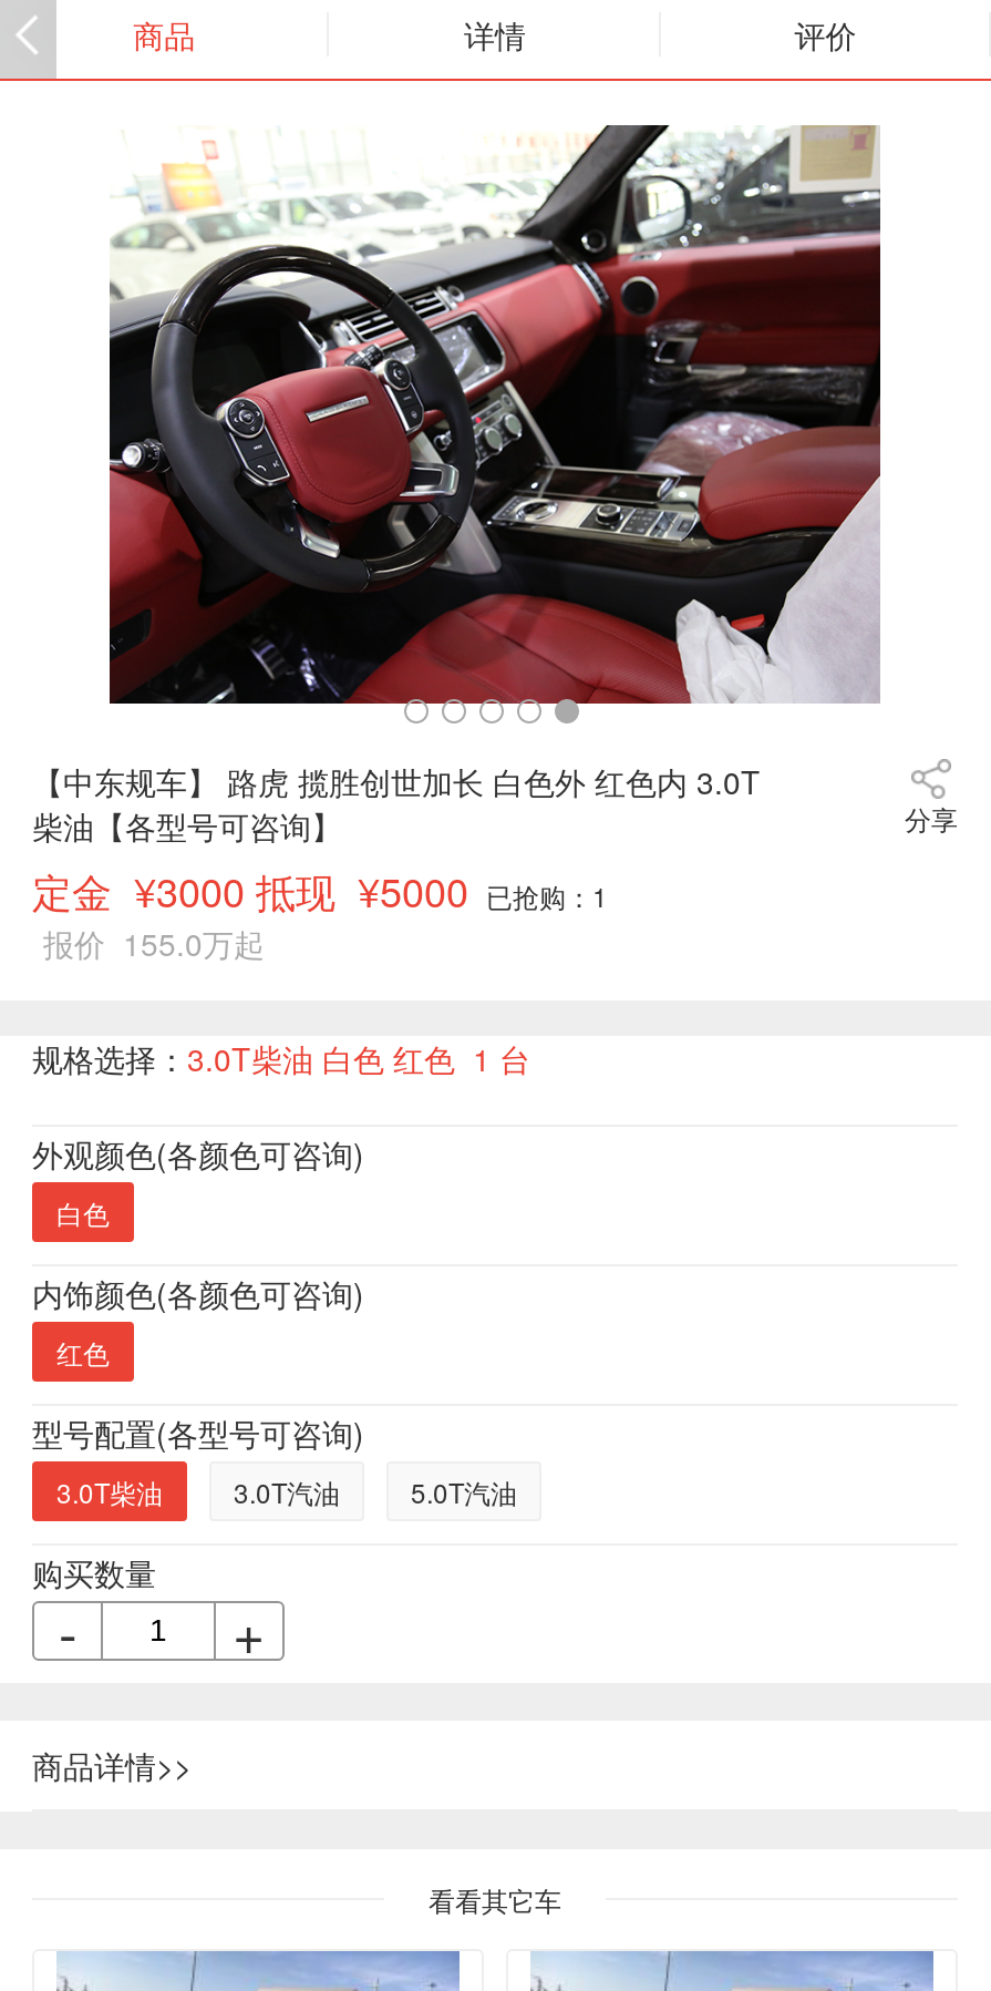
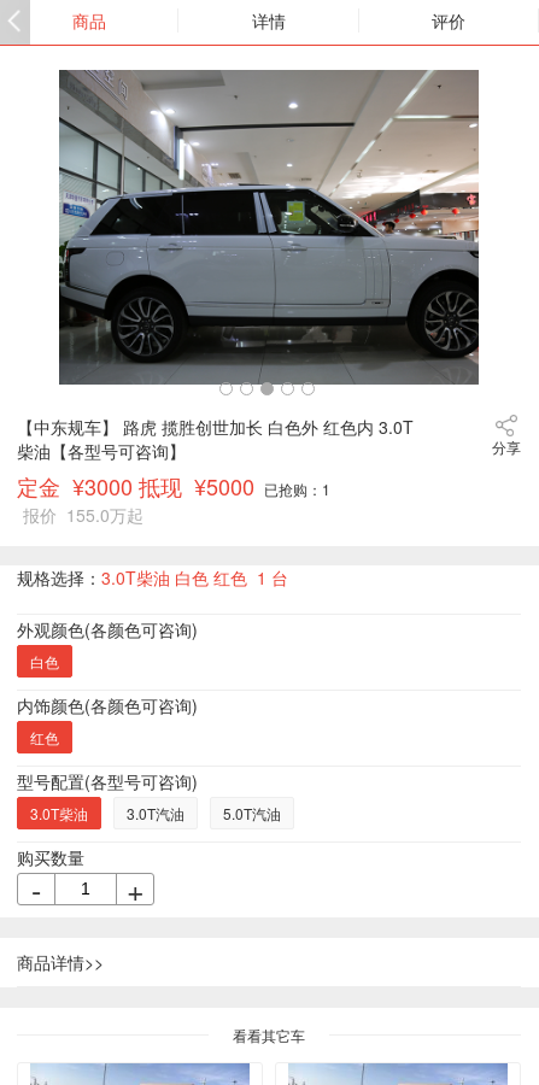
- [image]
+ [image]
